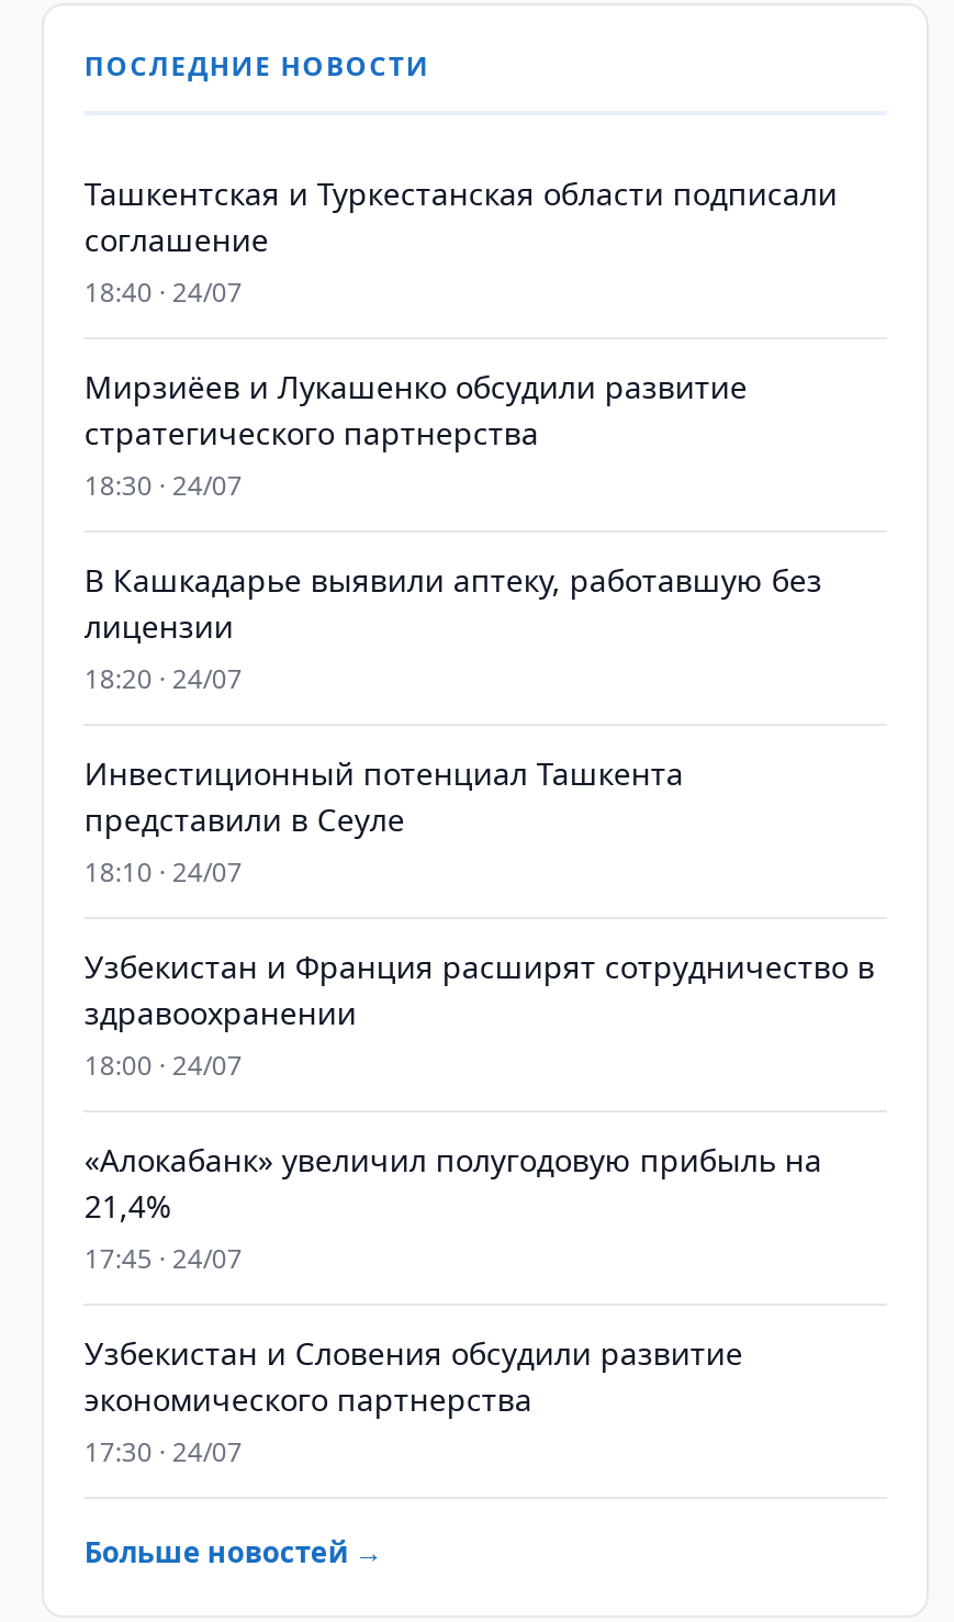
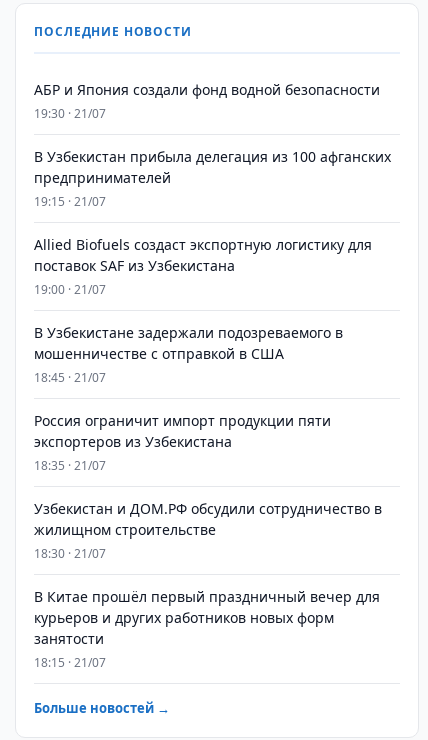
- Ташкентская и Туркестанская области подписали
- соглашение
- 18:40 · 24/07
+ АБР и Япония создали фонд водной безопасности
+ 19:30 · 21/07

- Мирзиёев и Лукашенко обсудили развитие
- стратегического партнерства
- 18:30 · 24/07
+ В Узбекистан прибыла делегация из 100 афганских
+ предпринимателей
+ 19:15 · 21/07

- В Кашкадарье выявили аптеку, работавшую без
- лицензии
- 18:20 · 24/07
+ Allied Biofuels создаст экспортную логистику для
+ поставок SAF из Узбекистана
+ 19:00 · 21/07

- Инвестиционный потенциал Ташкента
- представили в Сеуле
- 18:10 · 24/07
+ В Узбекистане задержали подозреваемого в
+ мошенничестве с отправкой в США
+ 18:45 · 21/07

- Узбекистан и Франция расширят сотрудничество в
- здравоохранении
- 18:00 · 24/07
+ Россия ограничит импорт продукции пяти
+ экспортеров из Узбекистана
+ 18:35 · 21/07

- «Алокабанк» увеличил полугодовую прибыль на
- 21,4%
- 17:45 · 24/07
+ Узбекистан и ДОМ.РФ обсудили сотрудничество в
+ жилищном строительстве
+ 18:30 · 21/07

- Узбекистан и Словения обсудили развитие
- экономического партнерства
- 17:30 · 24/07
+ В Китае прошёл первый праздничный вечер для
+ курьеров и других работников новых форм
+ занятости
+ 18:15 · 21/07
